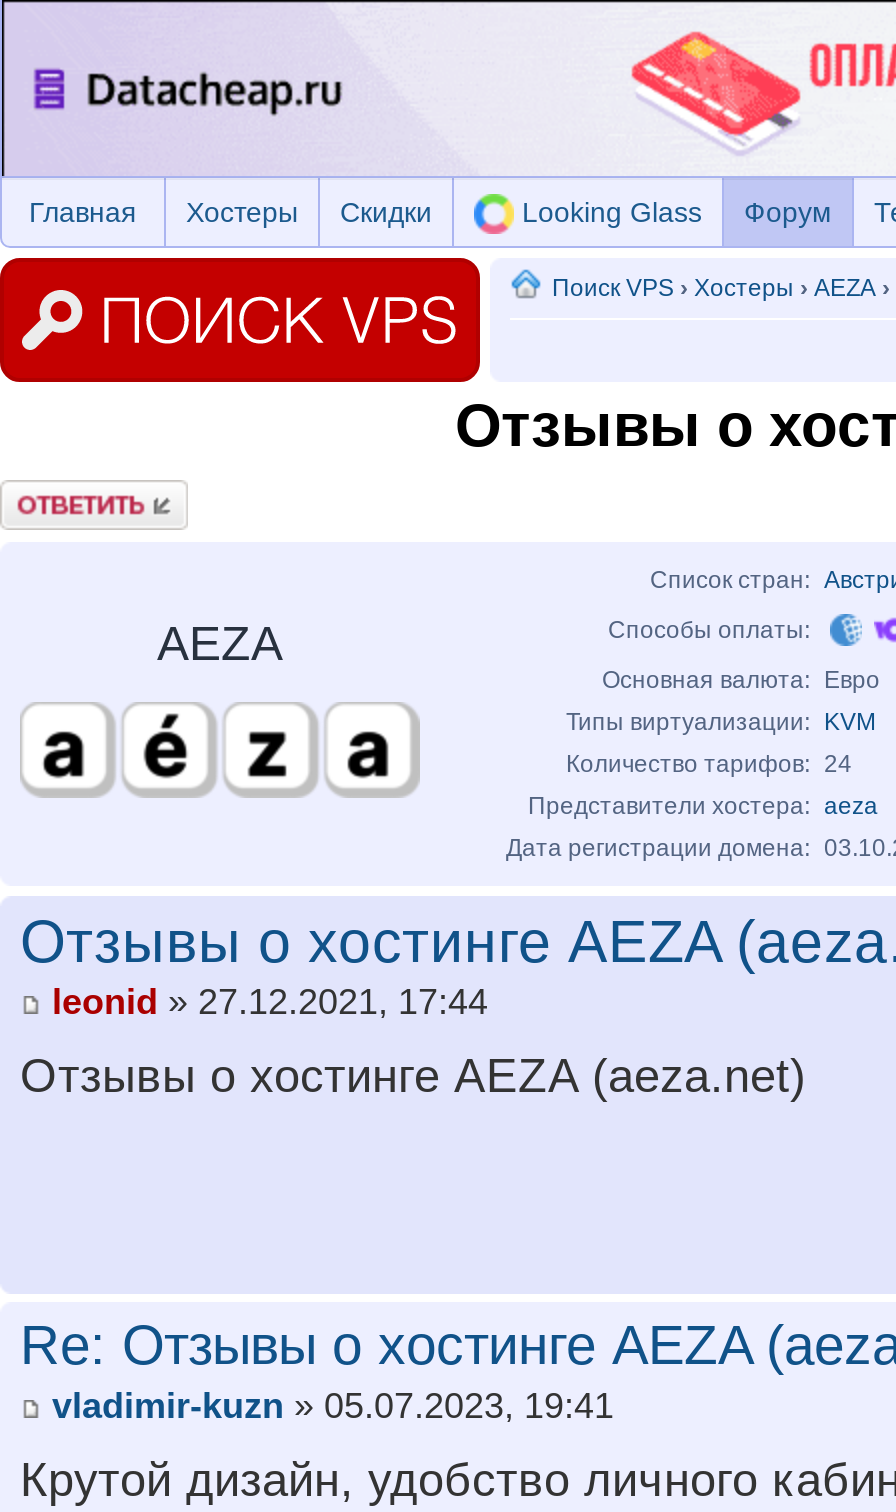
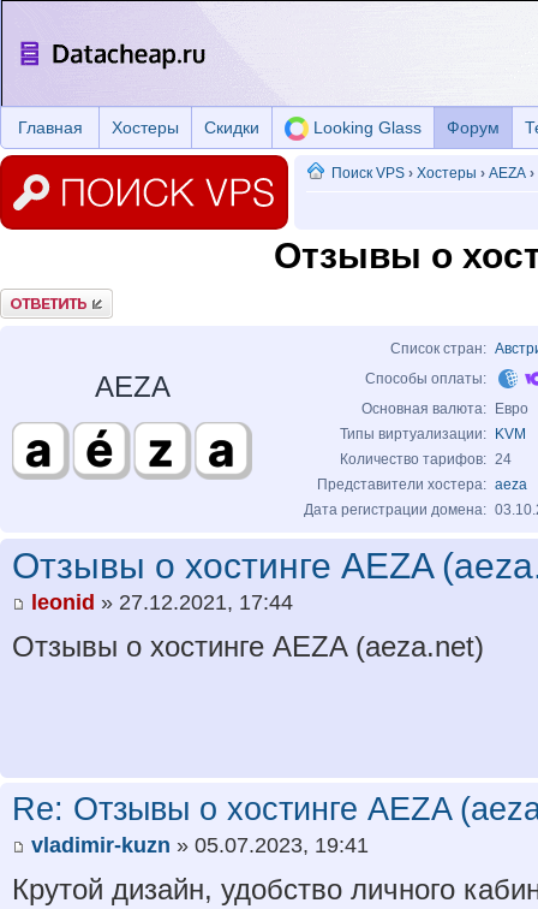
- [image]
